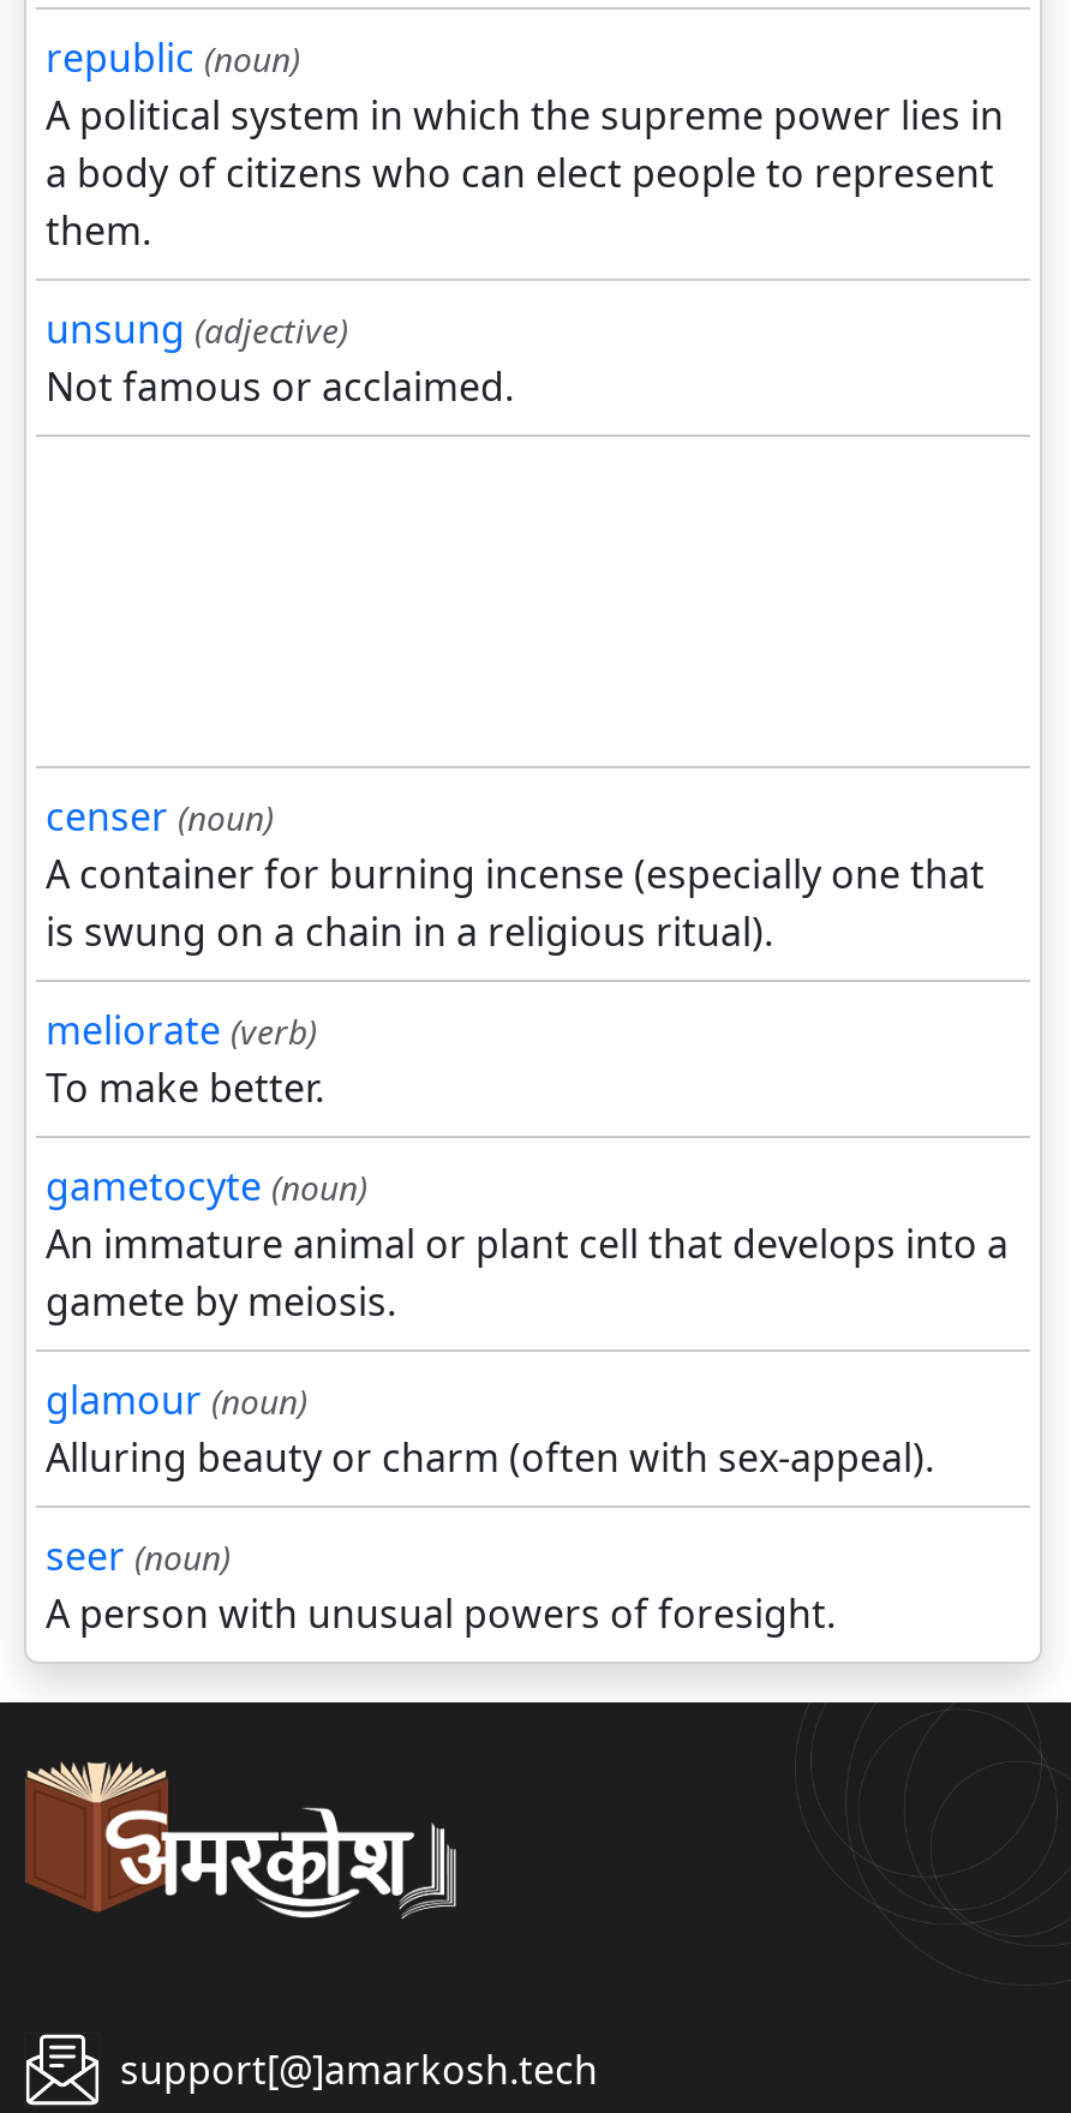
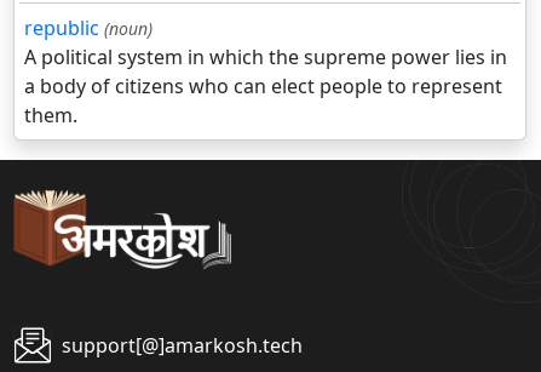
- unsung (adjective)
- Not famous or acclaimed.

- censer (noun)
- A container for burning incense (especially one that
- is swung on a chain in a religious ritual).
- meliorate (verb)
- To make better.
- gametocyte (noun)
- An immature animal or plant cell that develops into a
- gamete by meiosis.
- glamour (noun)
- Alluring beauty or charm (often with sex-appeal).
- seer (noun)
- A person with unusual powers of foresight.
